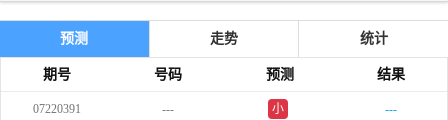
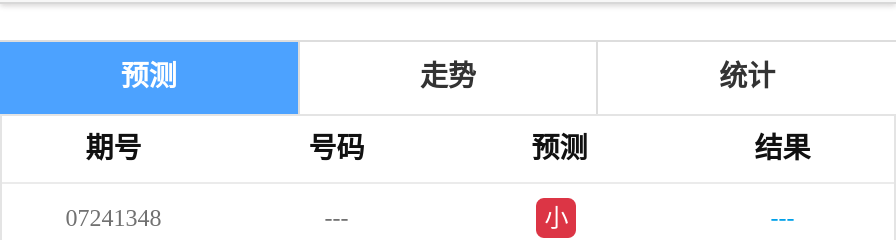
- 07220391
+ 07241348
